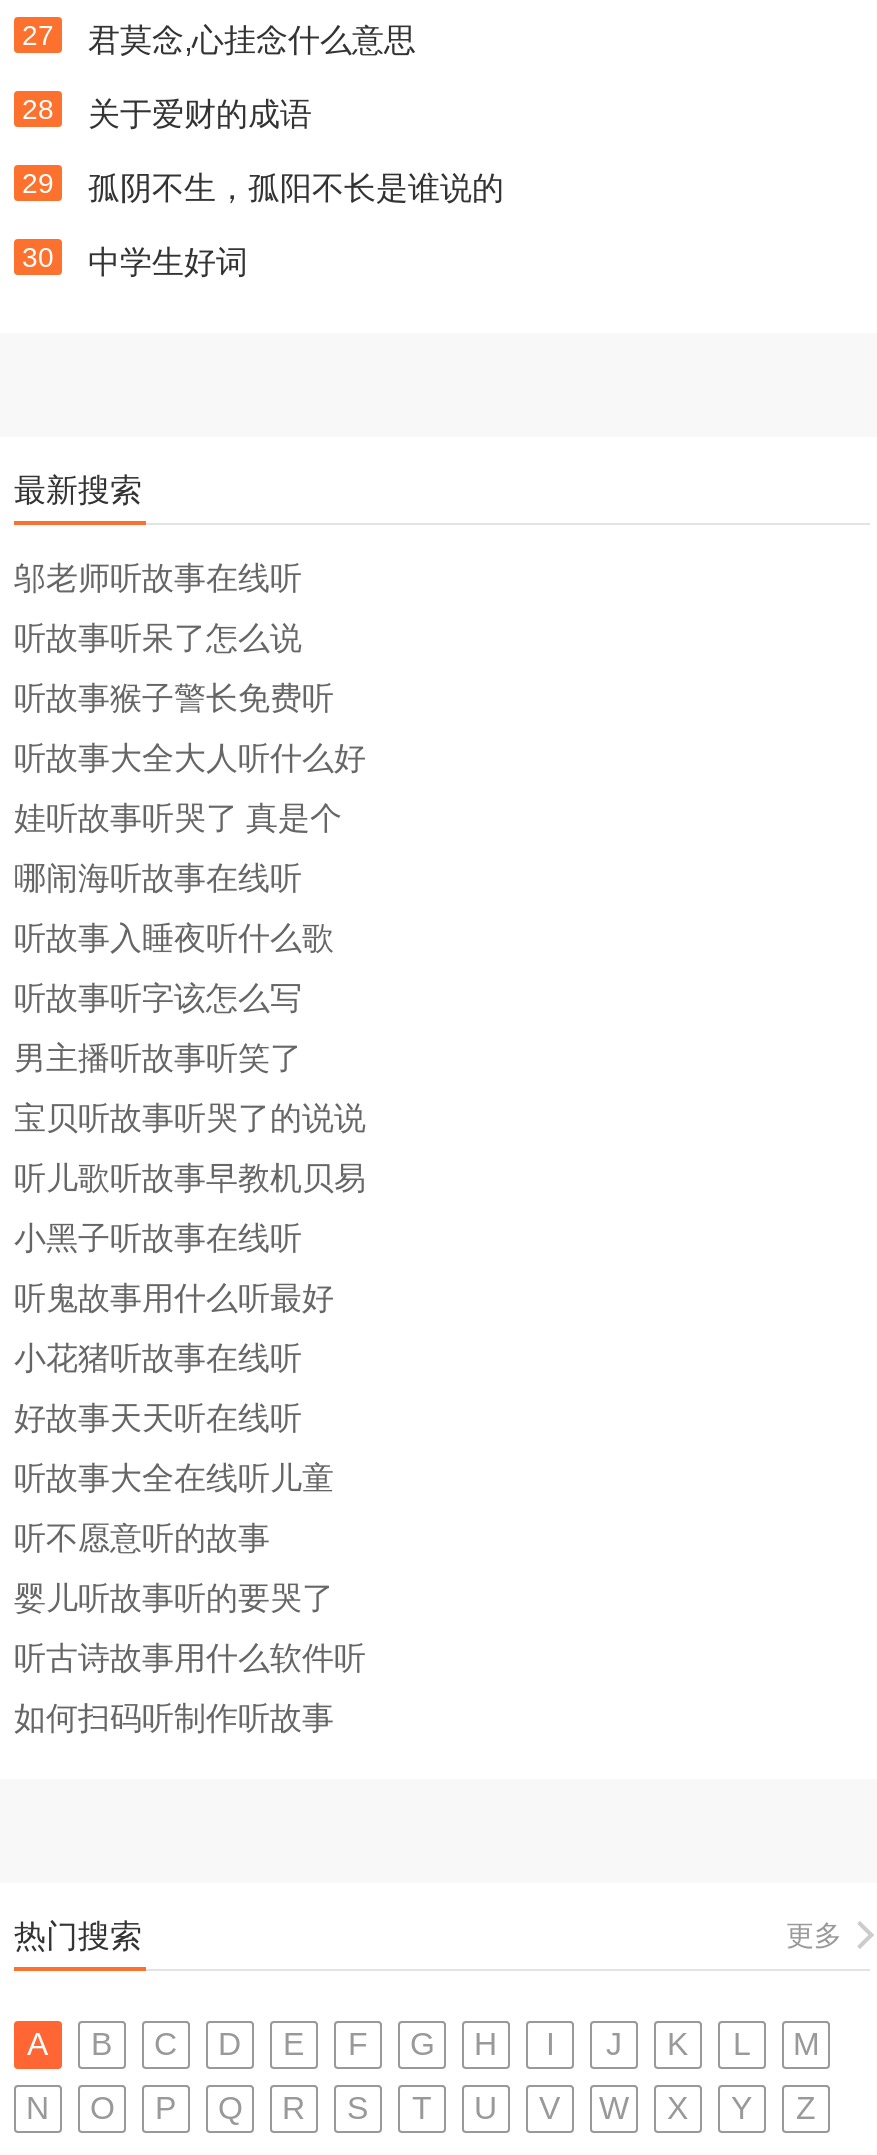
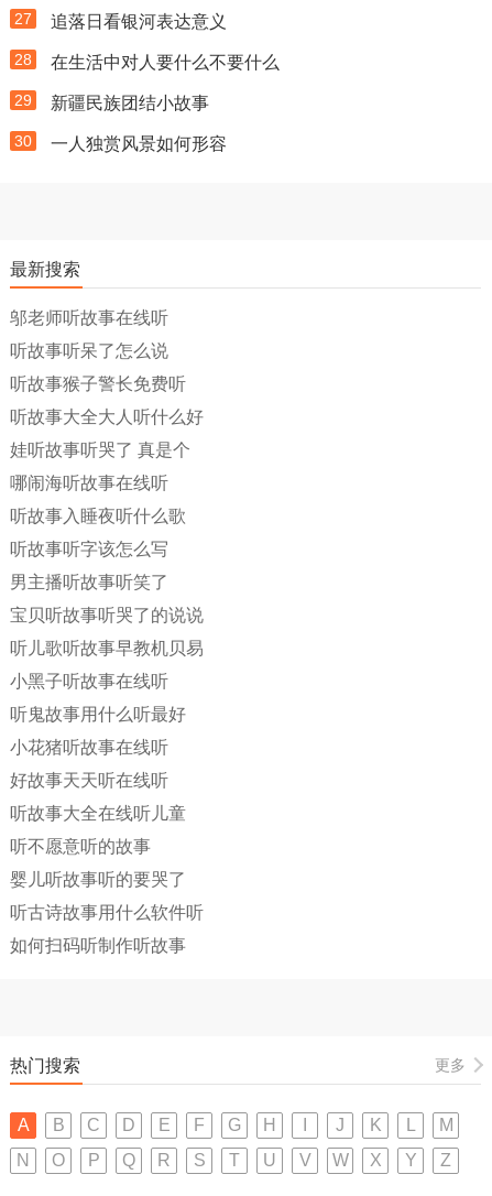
- 君莫念,心挂念什么意思
+ 追落日看银河表达意义

- 关于爱财的成语
+ 在生活中对人要什么不要什么

- 孤阴不生，孤阳不长是谁说的
+ 新疆民族团结小故事

- 中学生好词
+ 一人独赏风景如何形容
